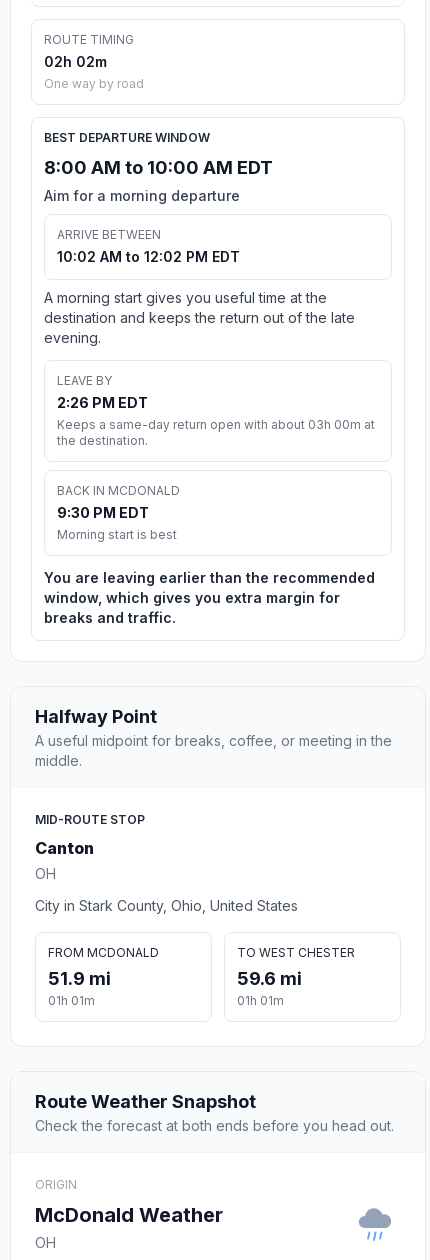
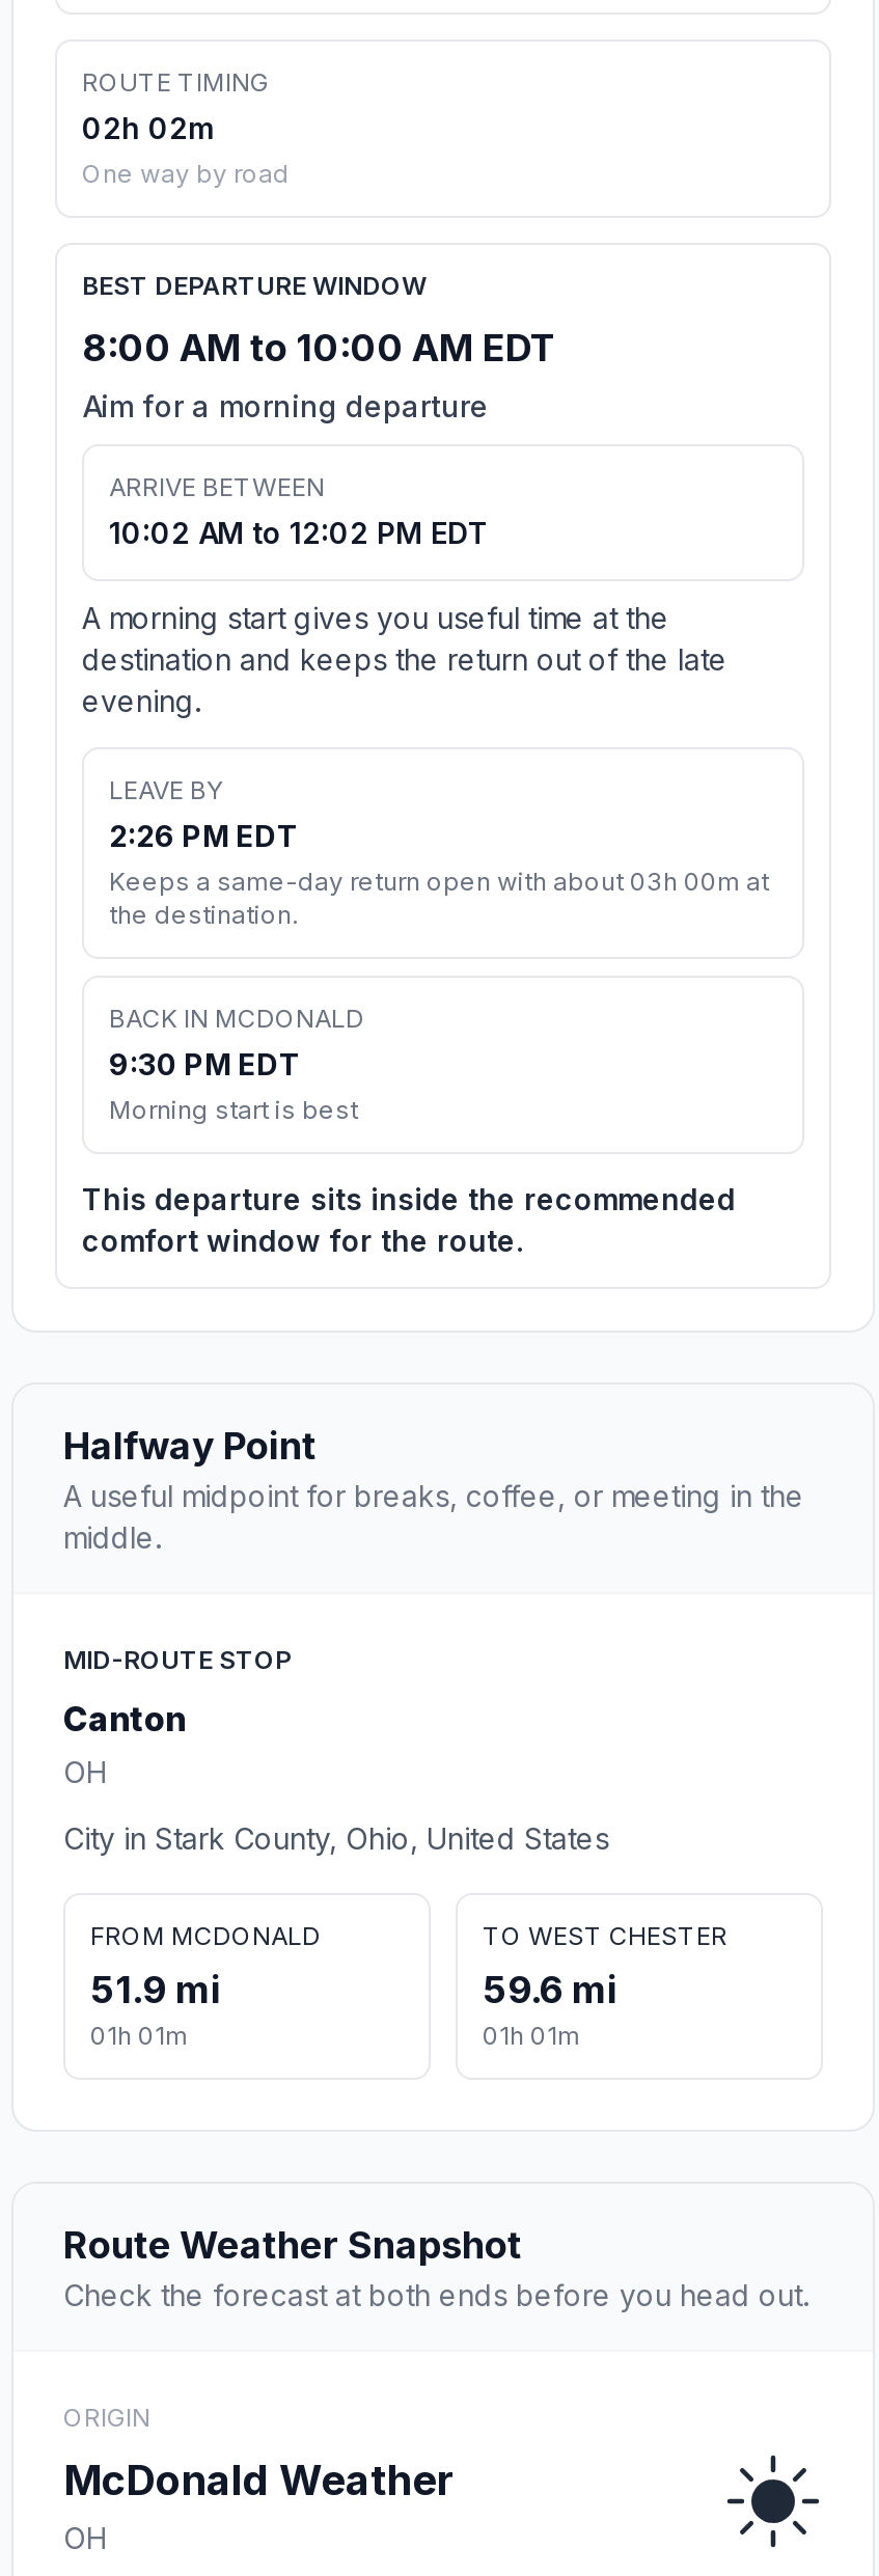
- You are leaving earlier than the recommended
- window, which gives you extra margin for
- breaks and traffic.
+ This departure sits inside the recommended
+ comfort window for the route.

- [image]
+ [image]
